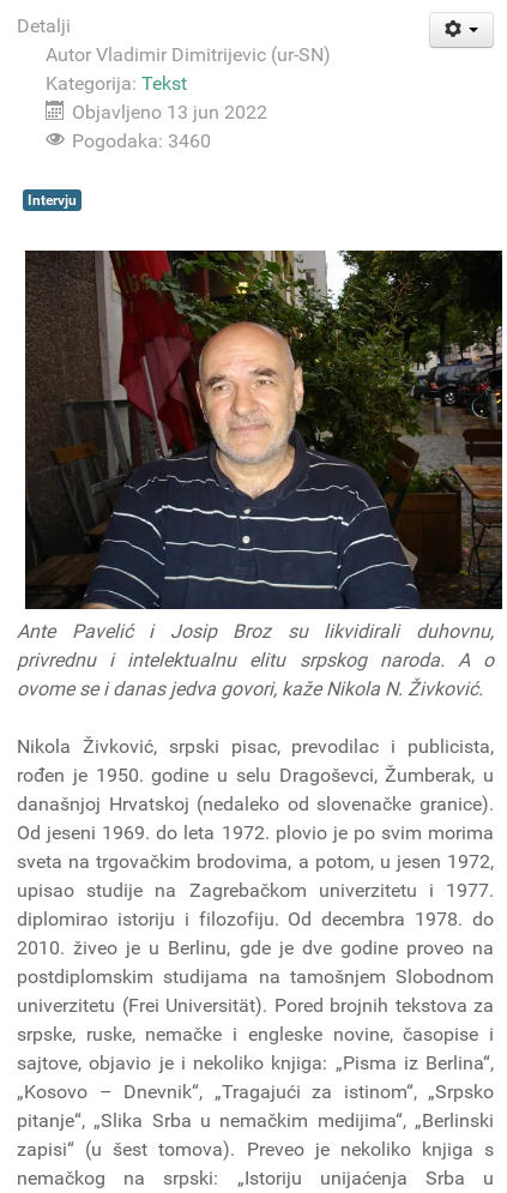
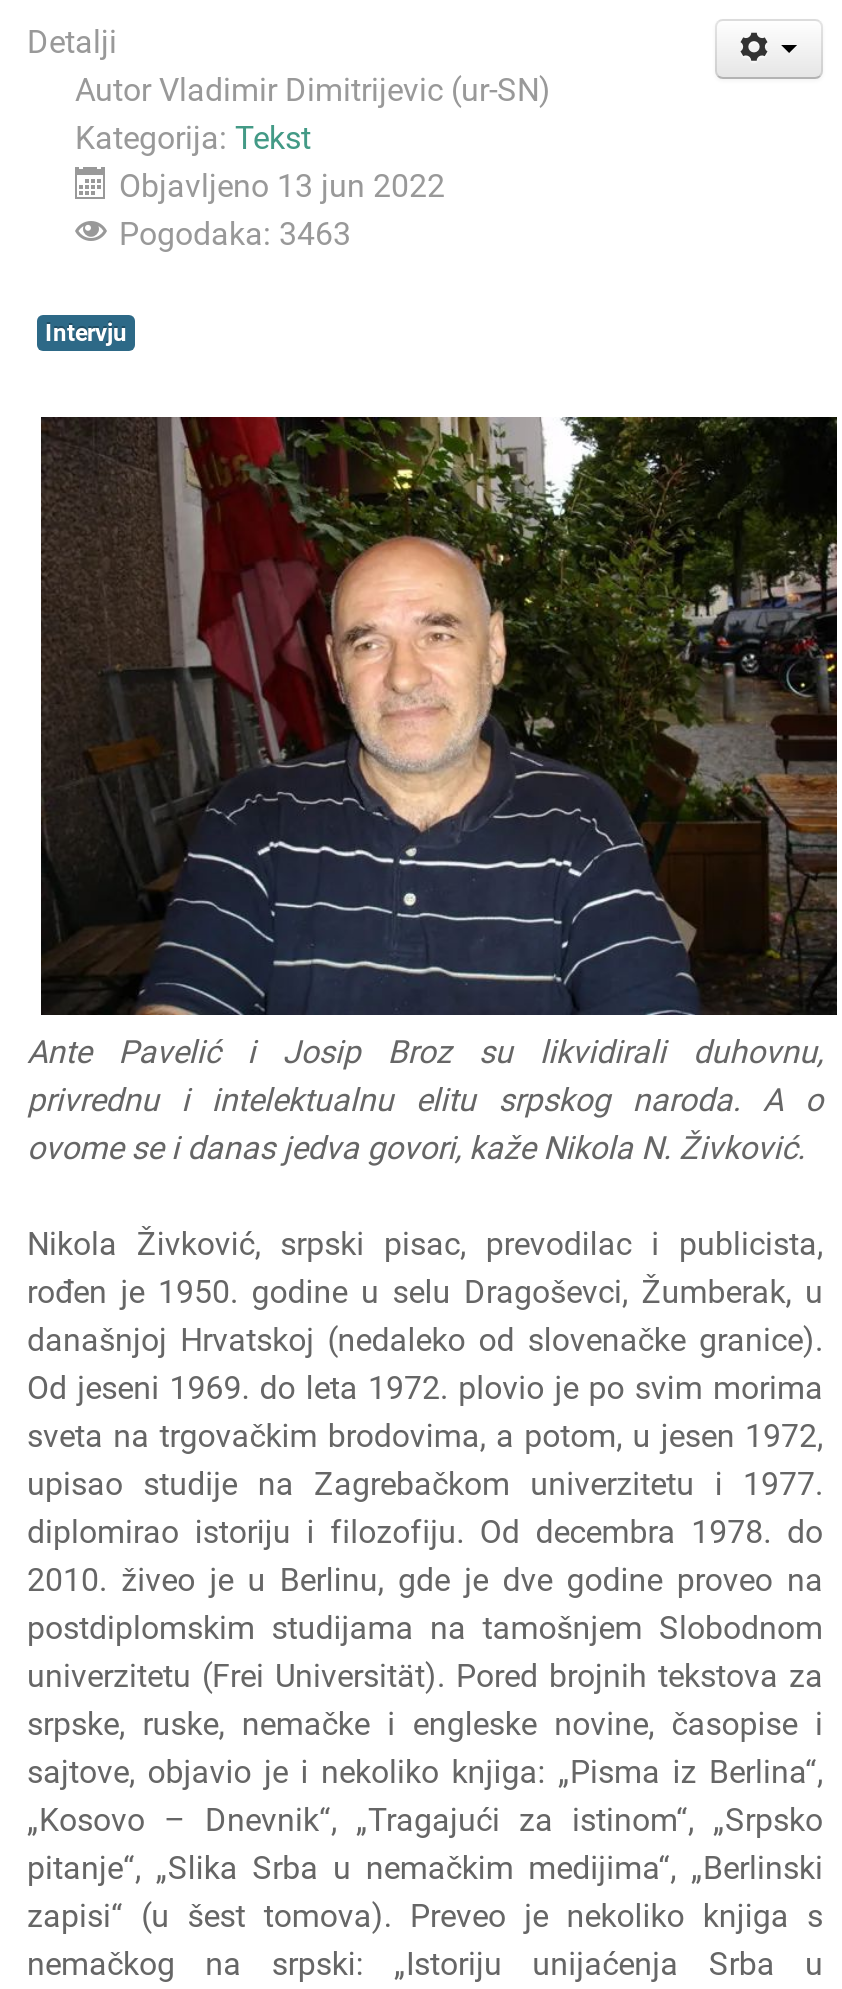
- Pogodaka: 3460
+ Pogodaka: 3463
